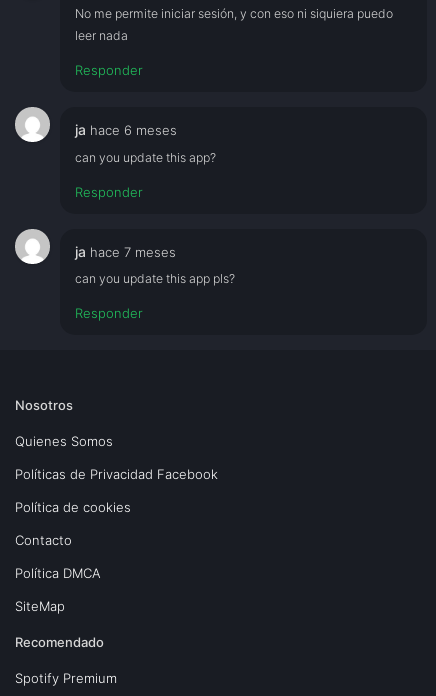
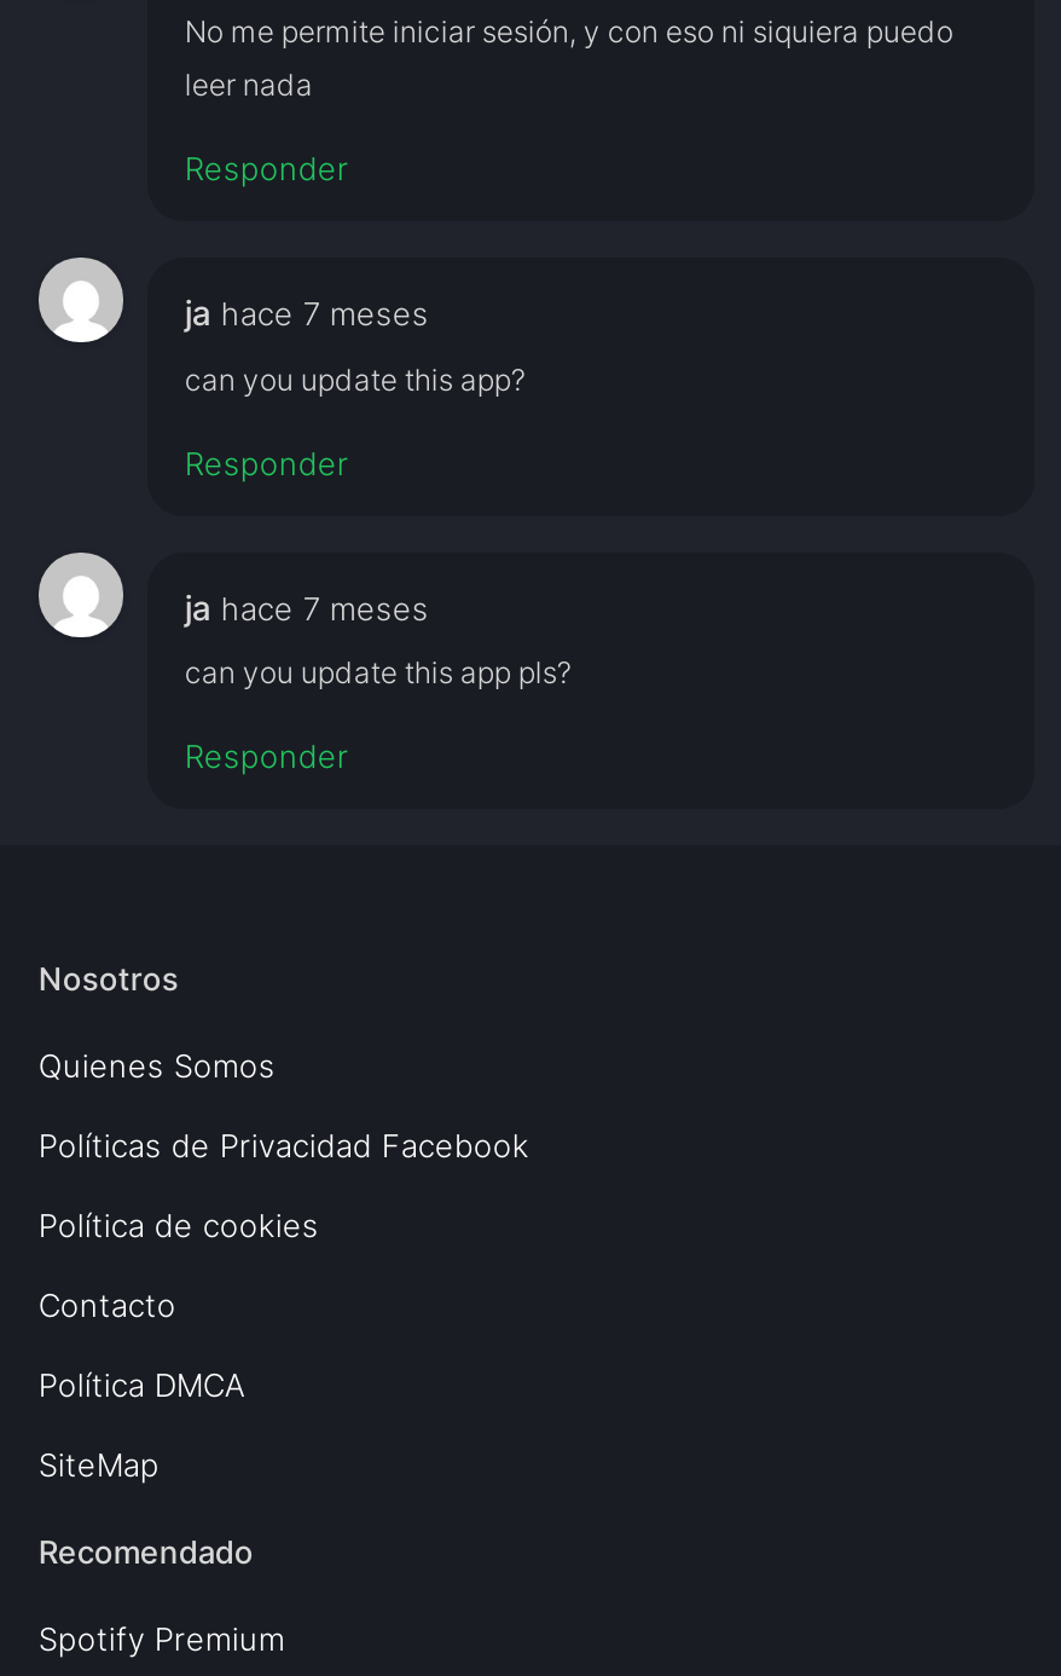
- ja hace 6 meses
+ ja hace 7 meses
